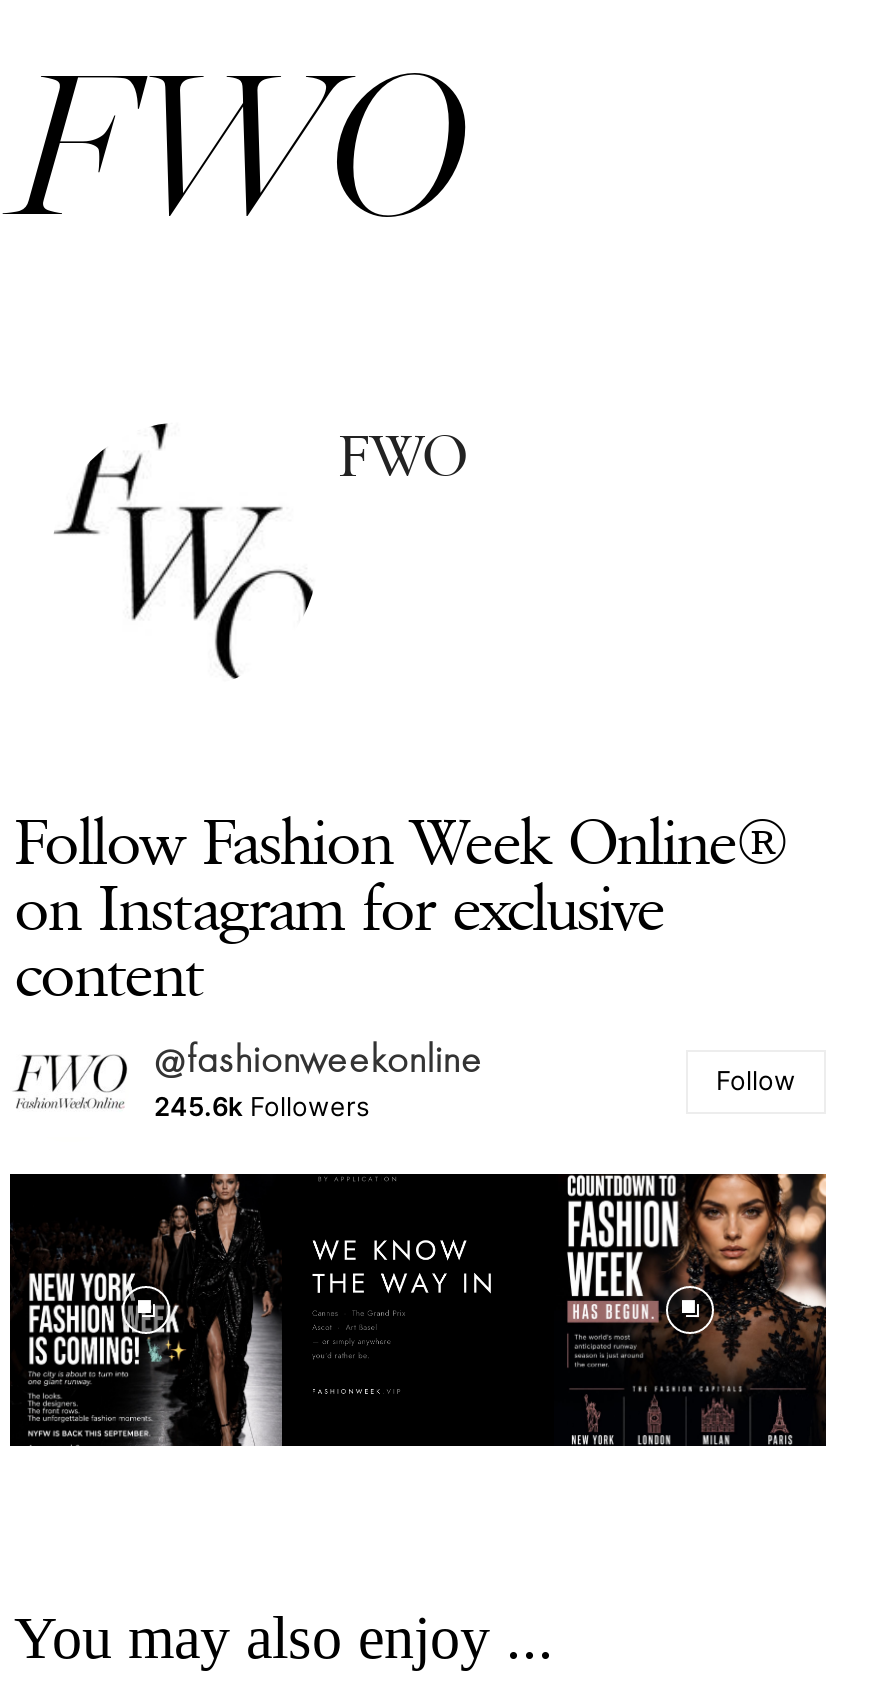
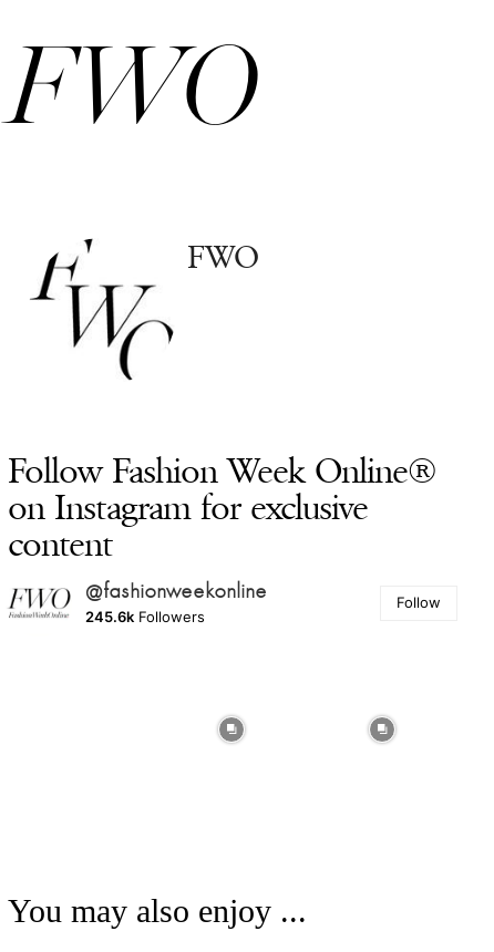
- [image]
